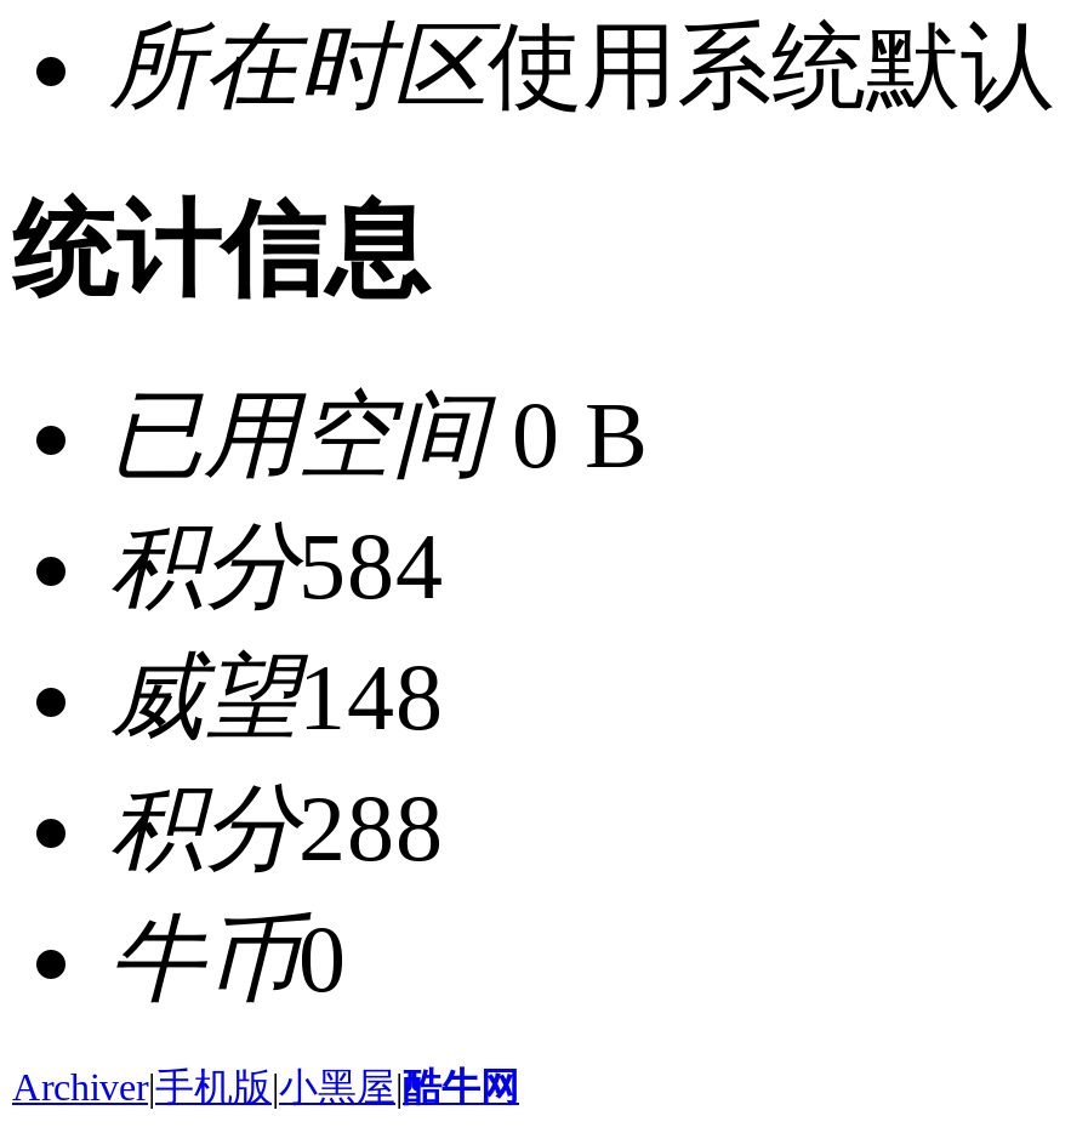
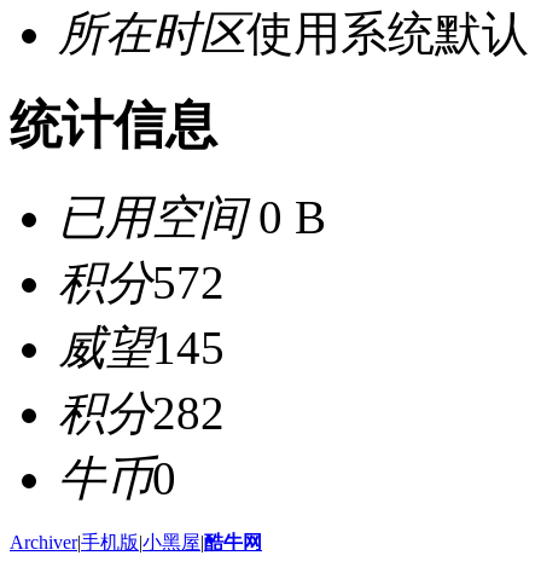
- 积分584
+ 积分572

- 威望148
+ 威望145

- 积分288
+ 积分282
